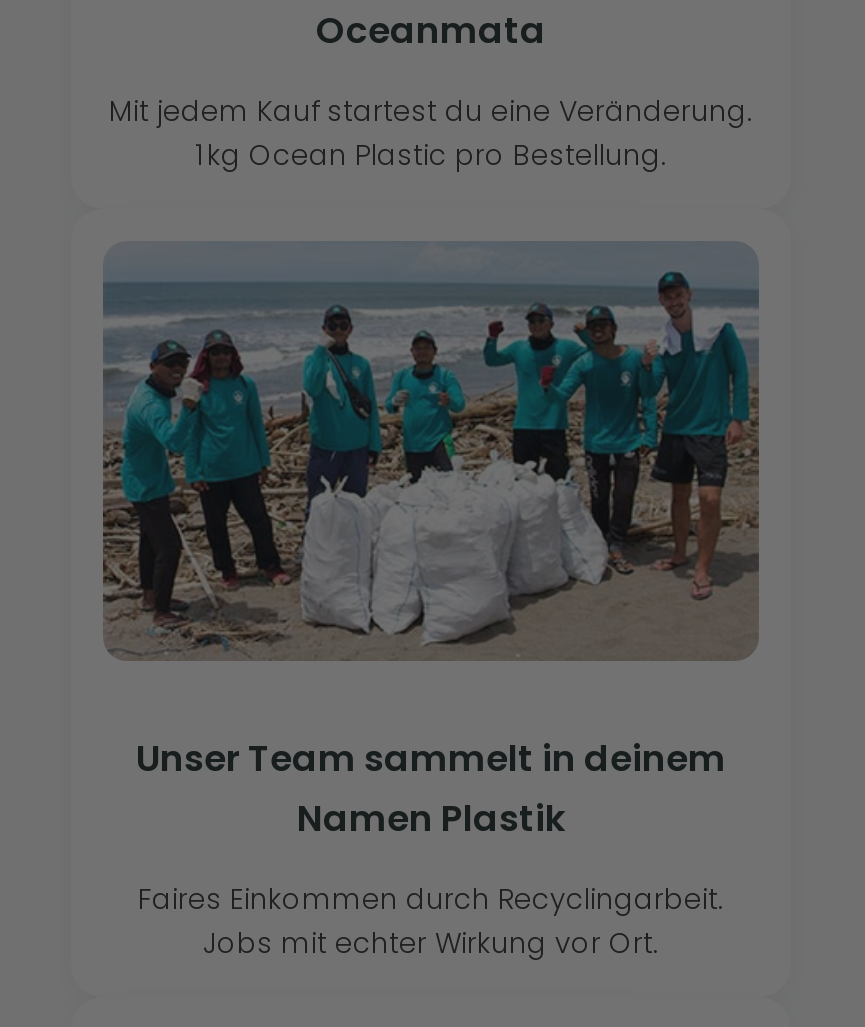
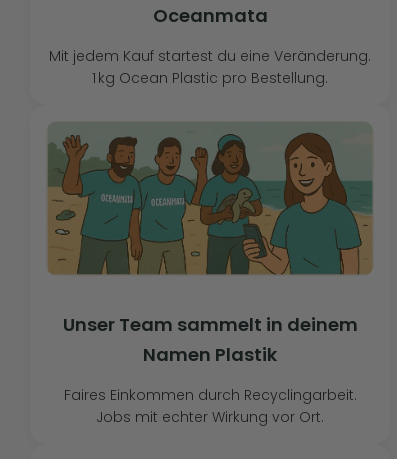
- [image]
+ [image]
